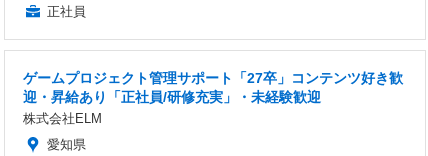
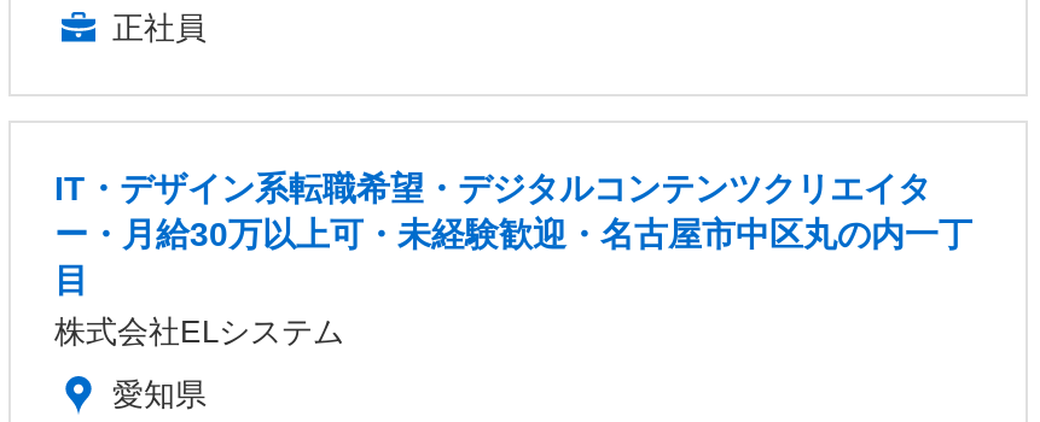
- ゲームプロジェクト管理サポート「27卒」コンテンツ好き歓
- 迎・昇給あり「正社員/研修充実」・未経験歓迎
- 株式会社ELM
+ IT・デザイン系転職希望・デジタルコンテンツクリエイタ
+ ー・月給30万以上可・未経験歓迎・名古屋市中区丸の内一丁
+ 目
+ 株式会社ELシステム
